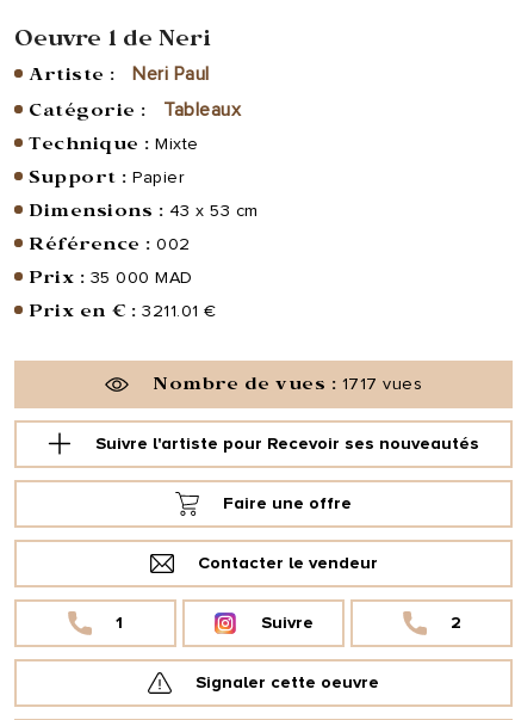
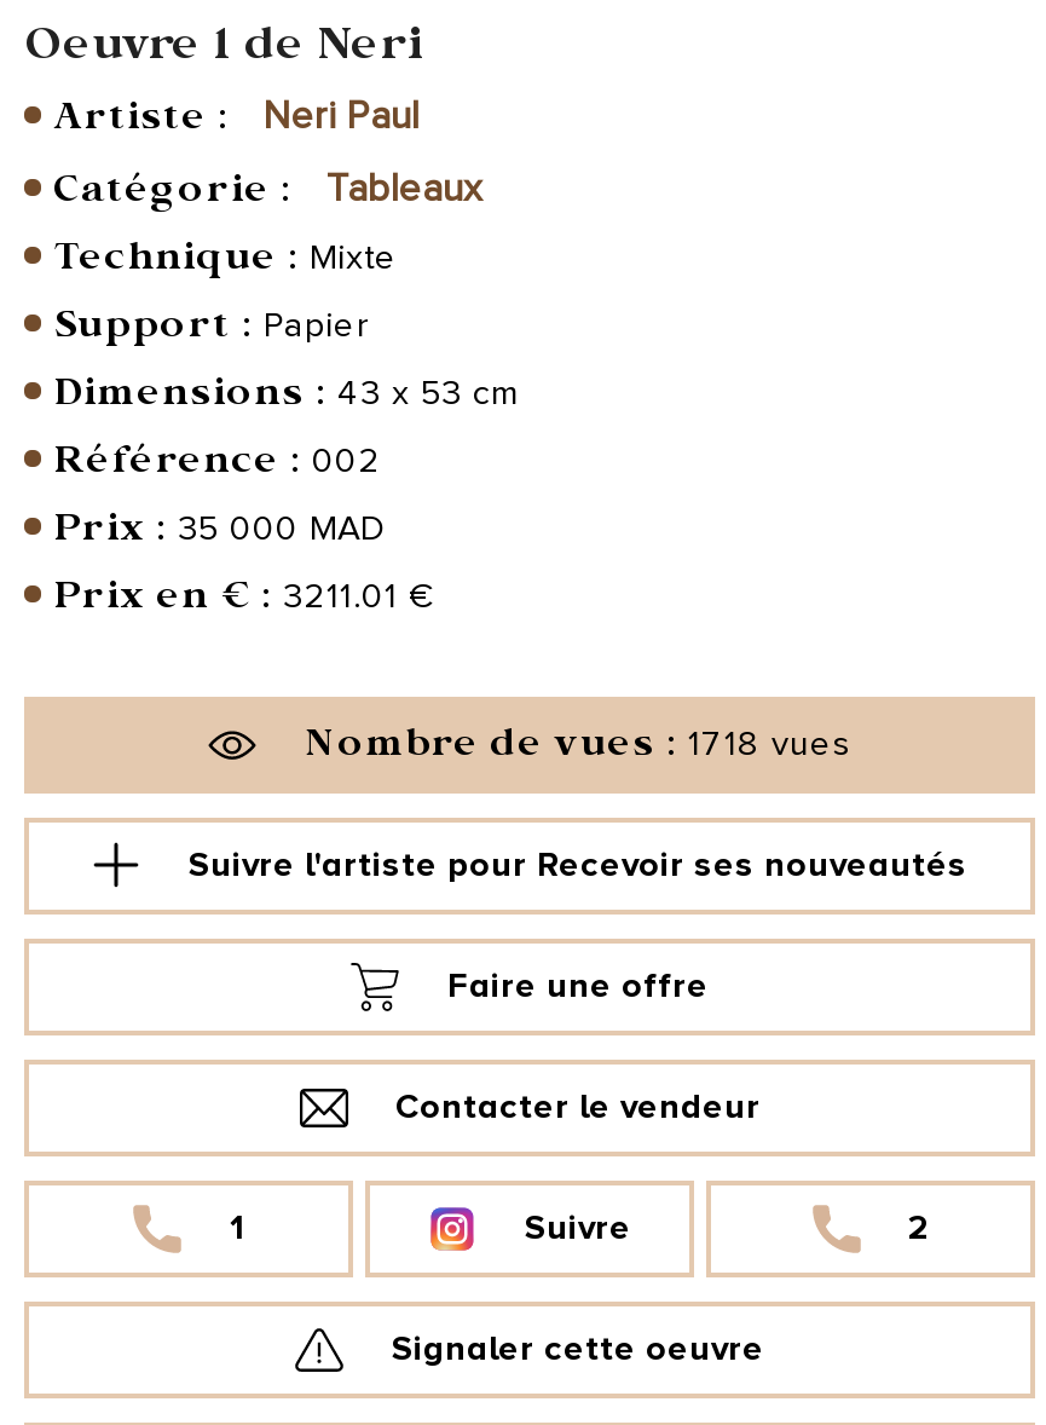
- Nombre de vues : 1717 vues
+ Nombre de vues : 1718 vues
